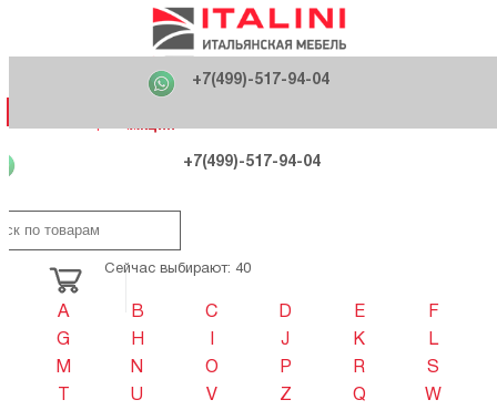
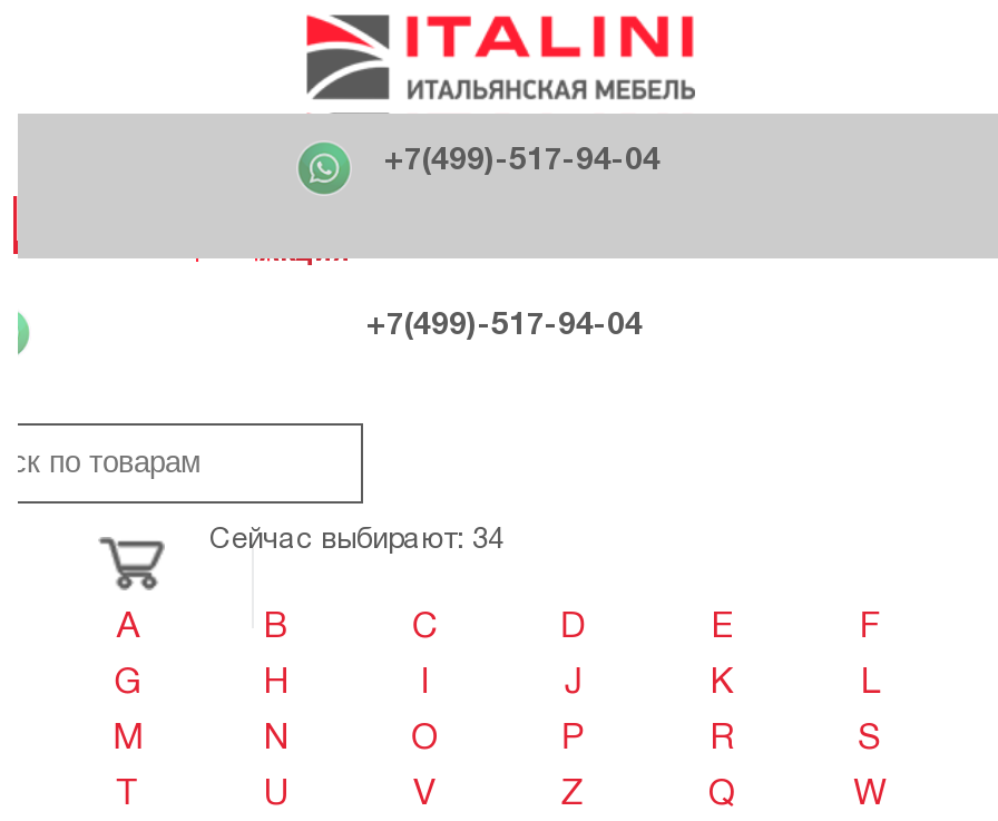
- Сейчас выбирают: 40
+ Сейчас выбирают: 34
